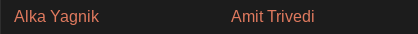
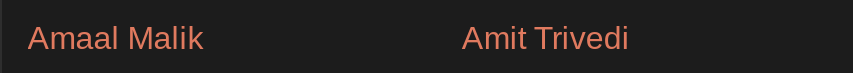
- Alka Yagnik
+ Amaal Malik
